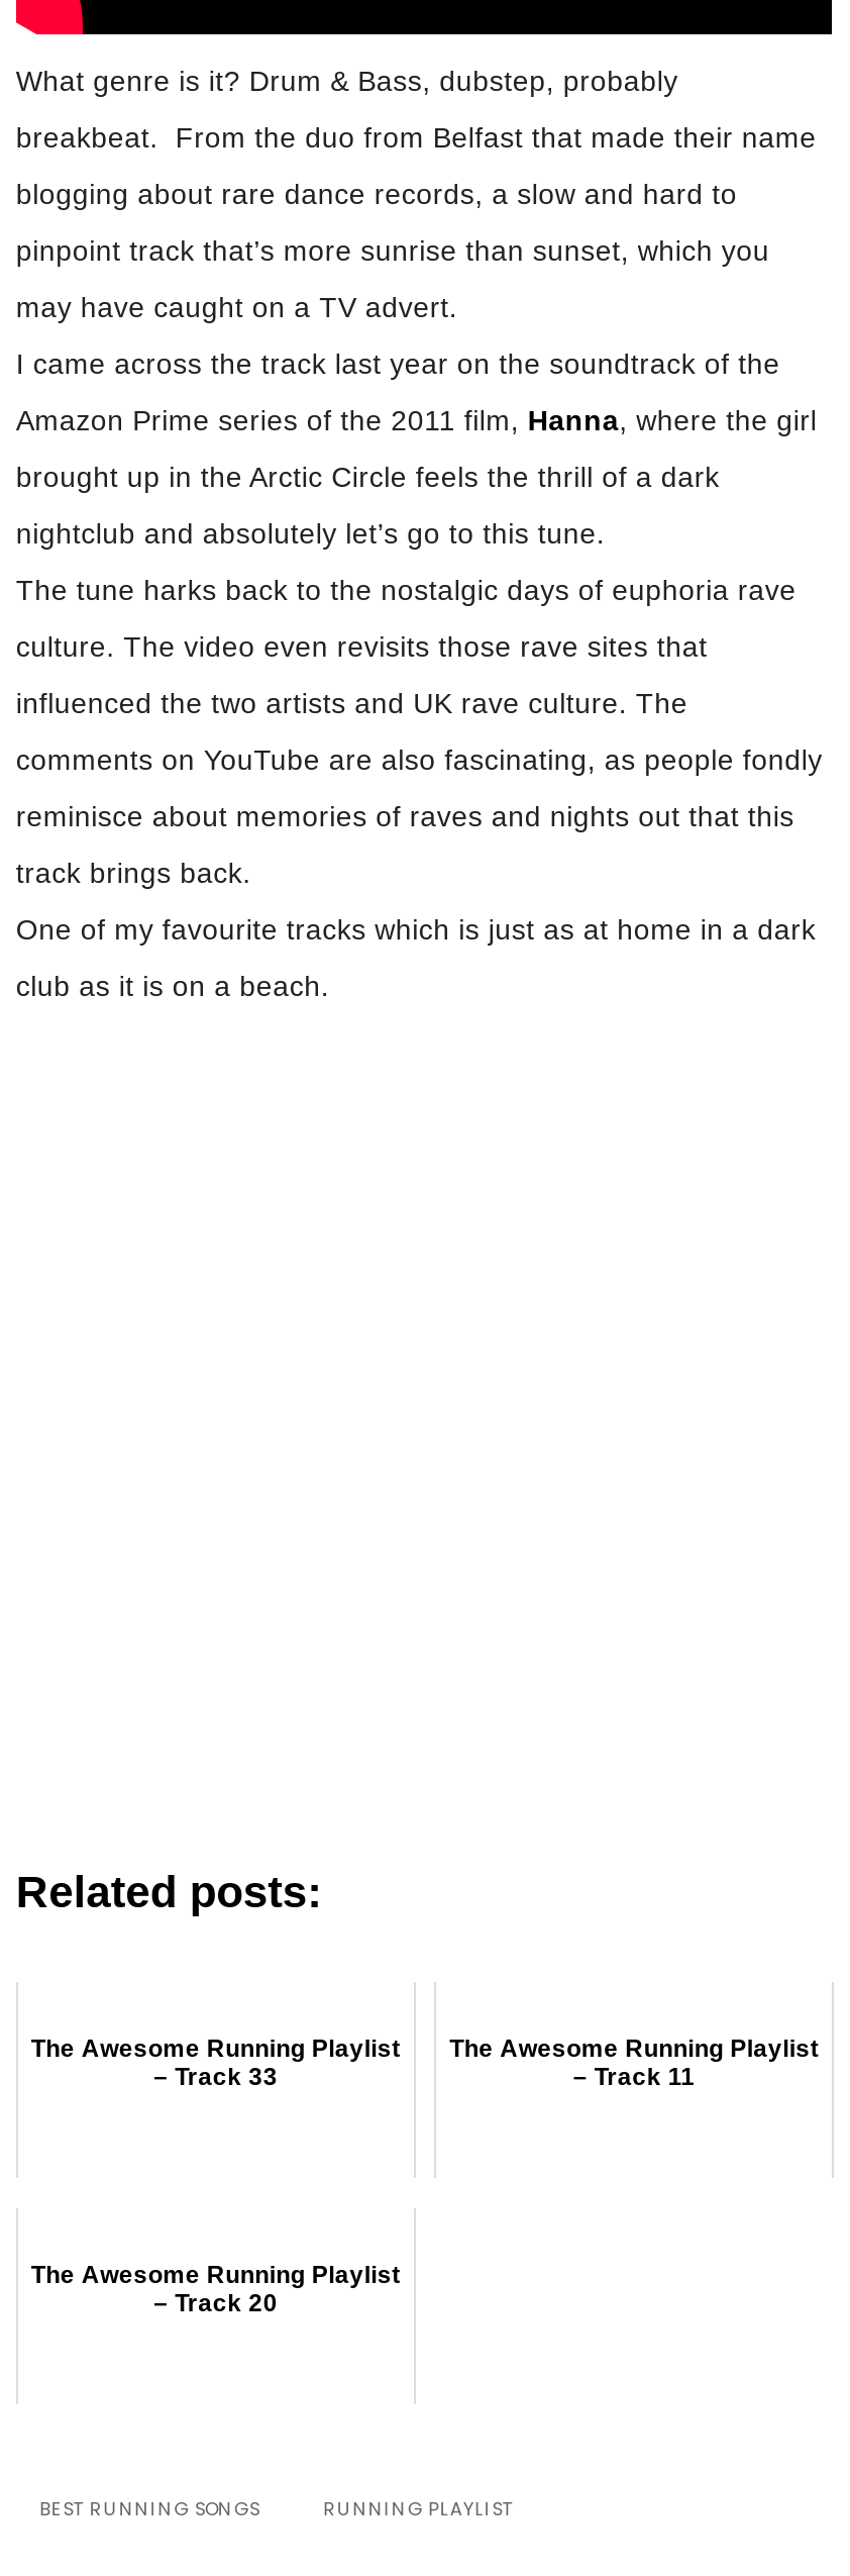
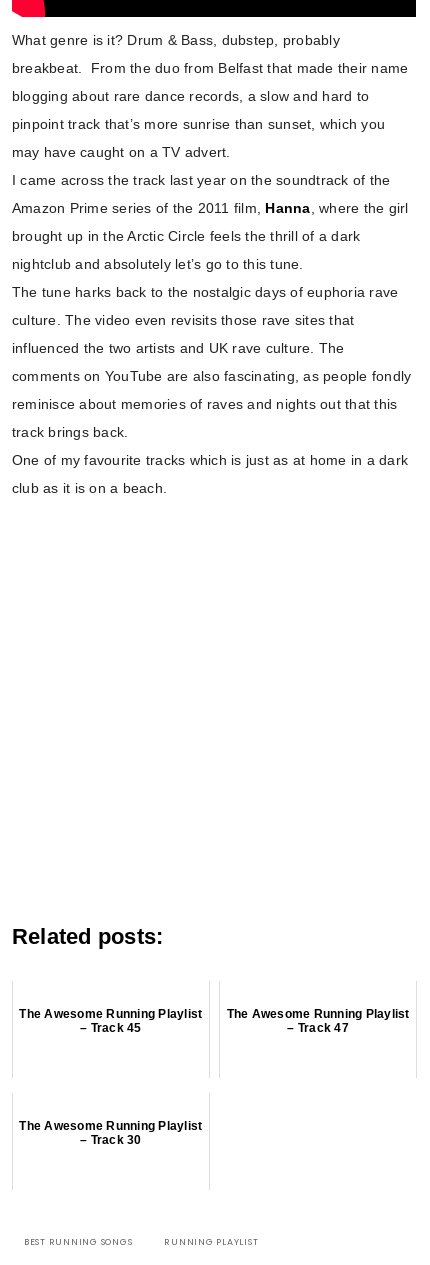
- – Track 33
+ – Track 45

- – Track 11
+ – Track 47

- – Track 20
+ – Track 30
